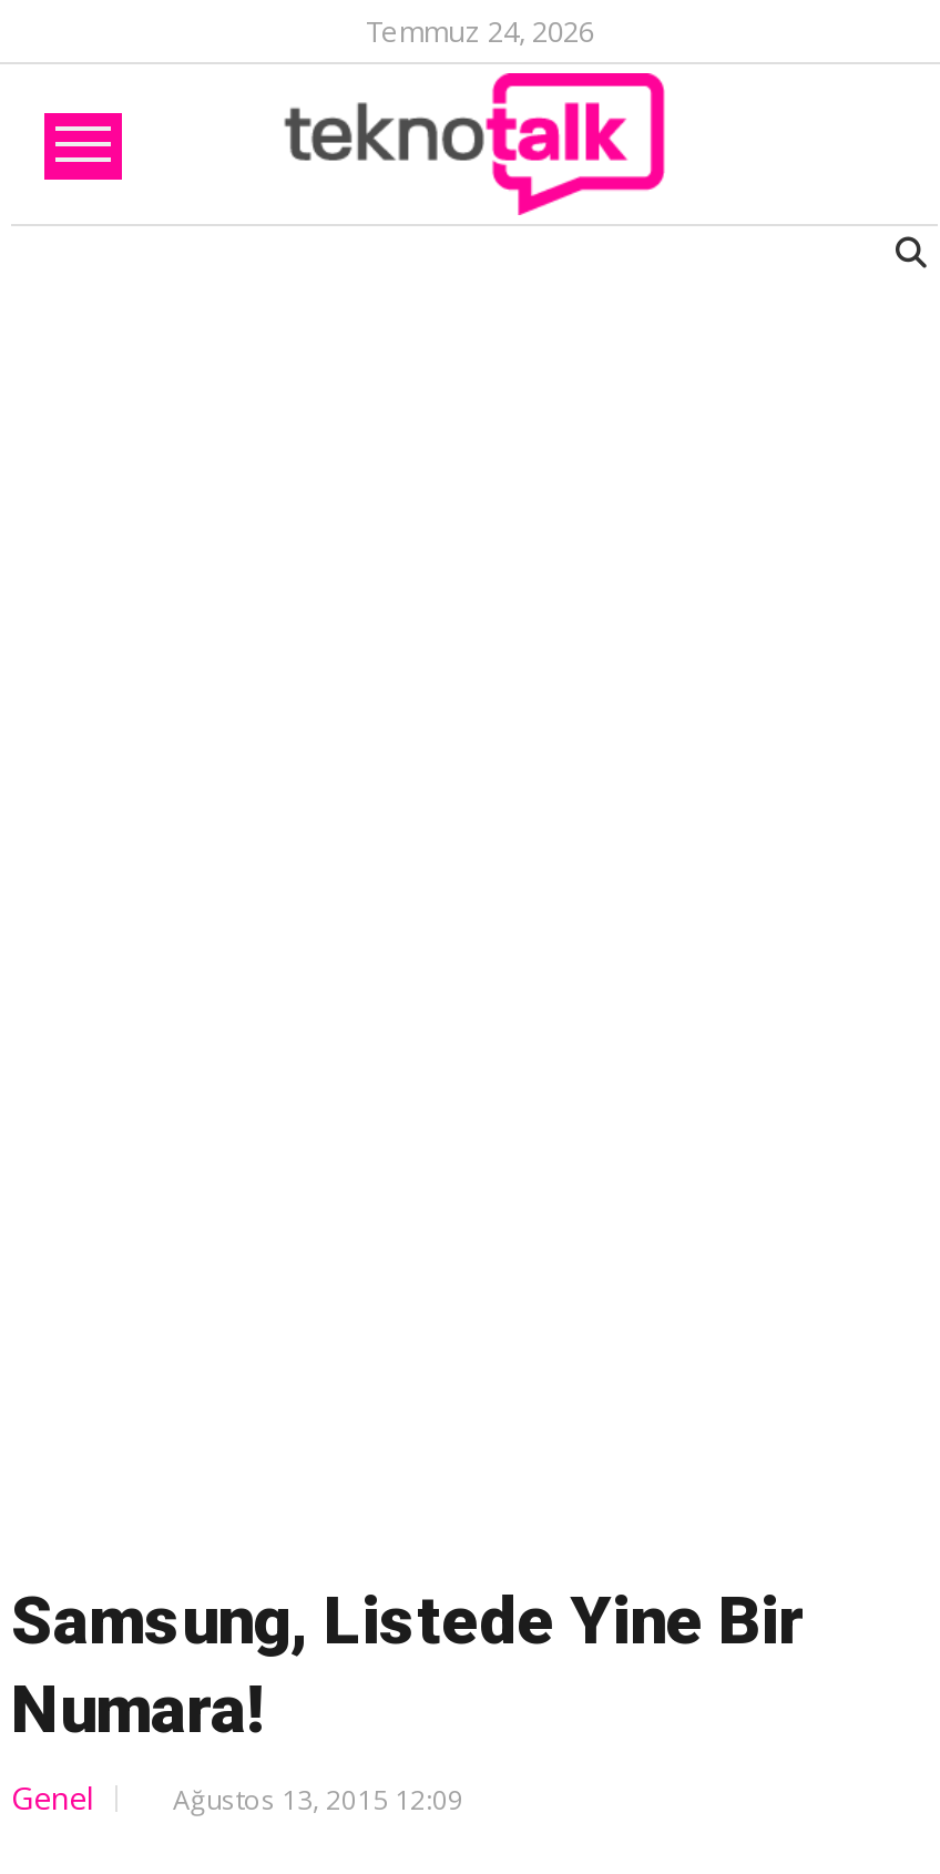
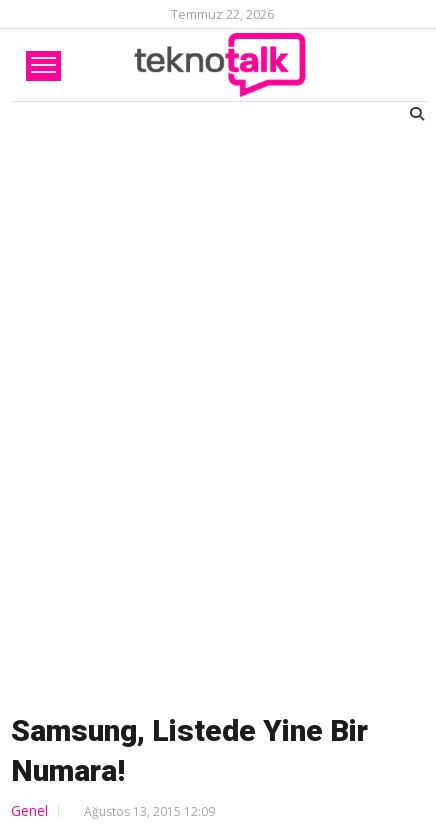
- Temmuz 24, 2026
+ Temmuz 22, 2026
